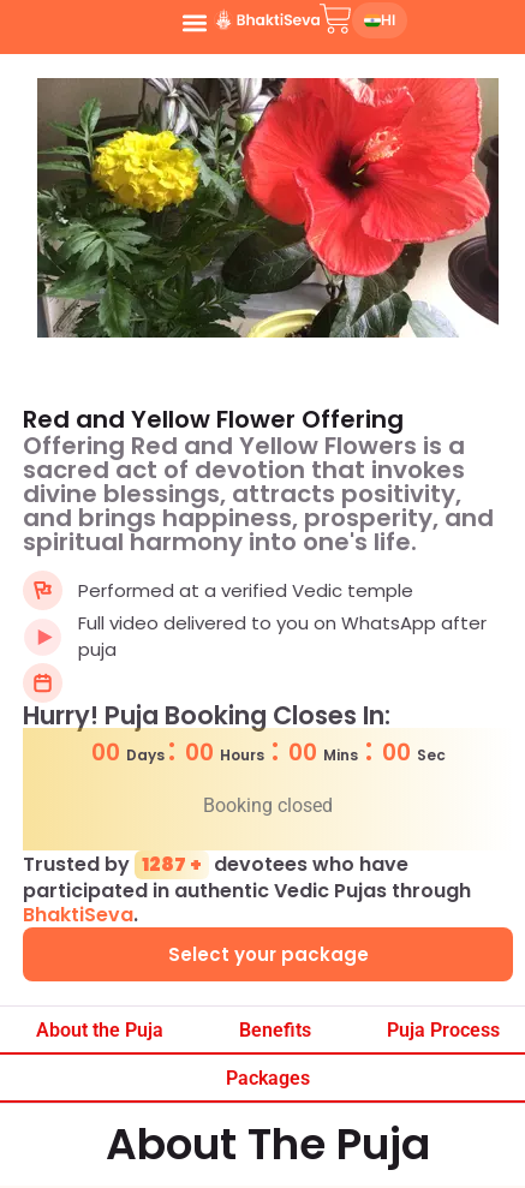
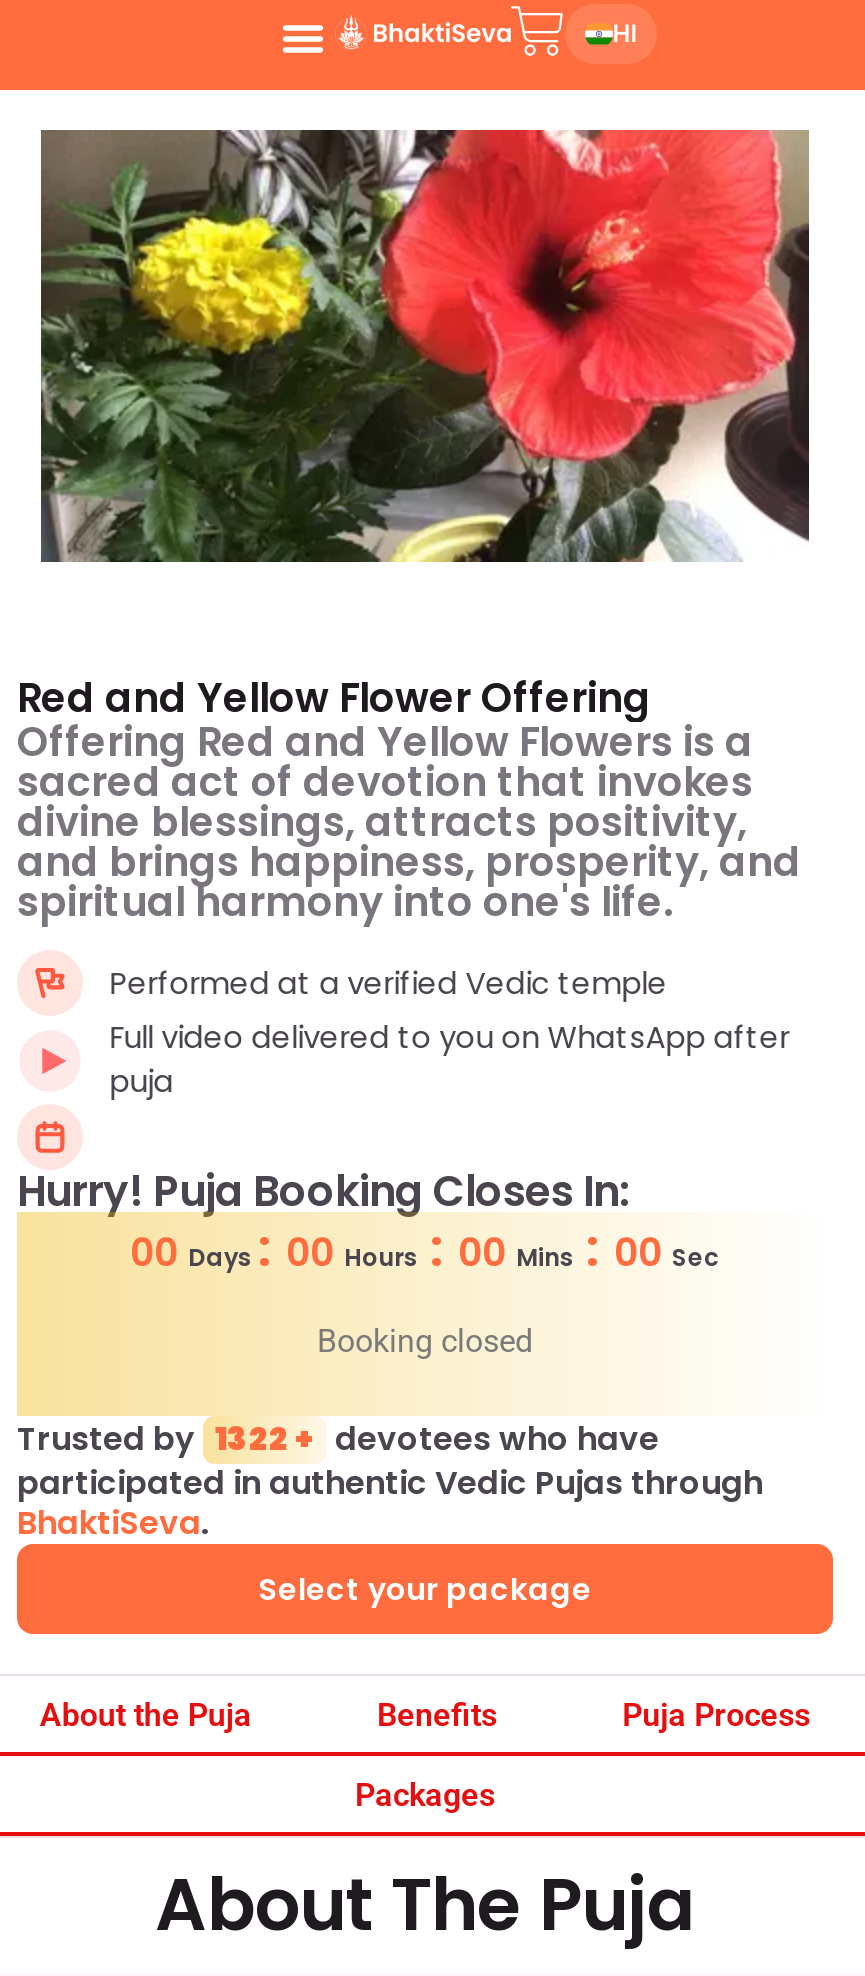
- Trusted by 1287 + devotees who have
+ Trusted by 1322 + devotees who have
